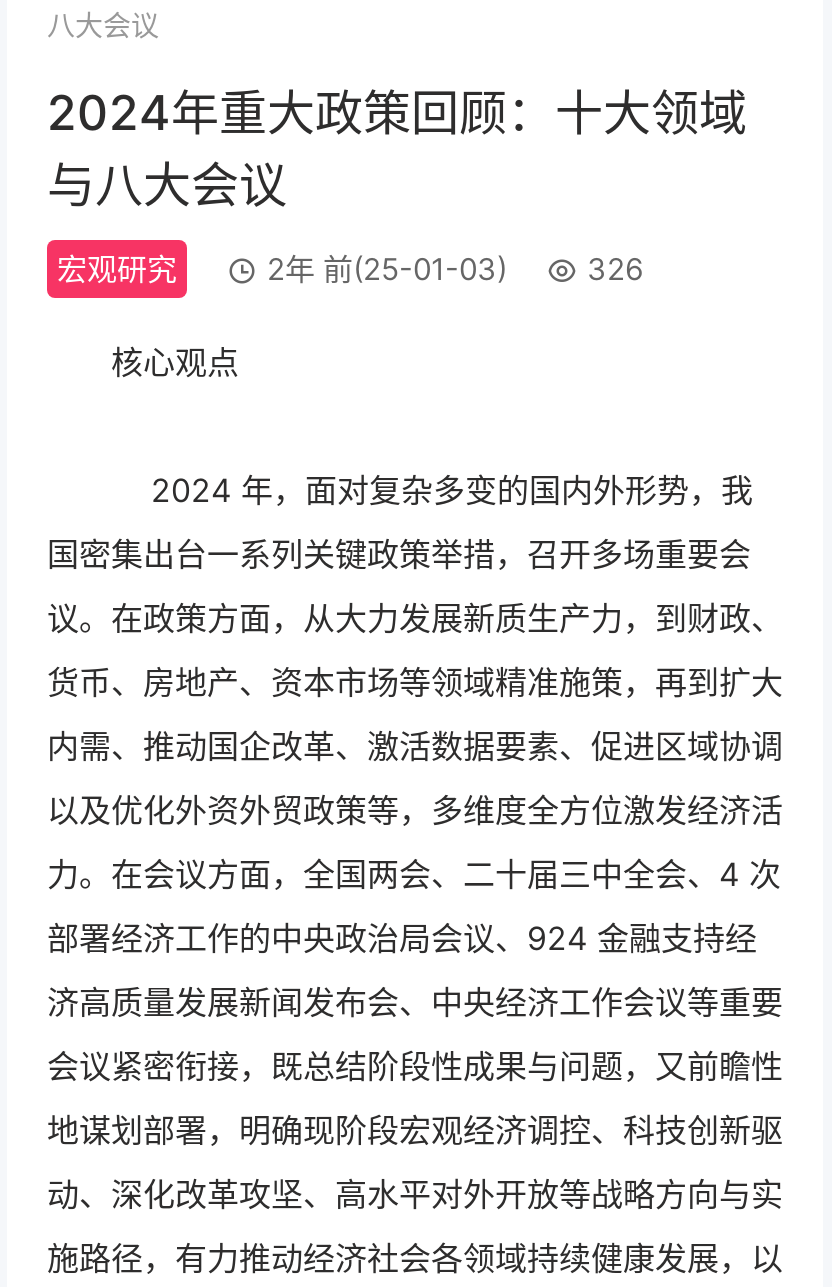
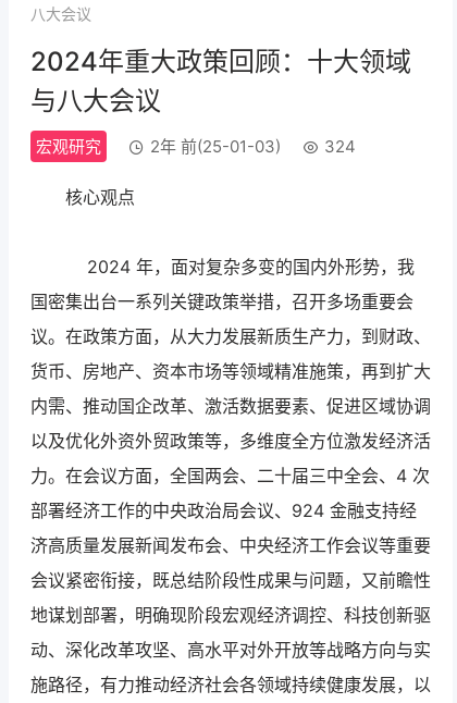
- 326
+ 324
